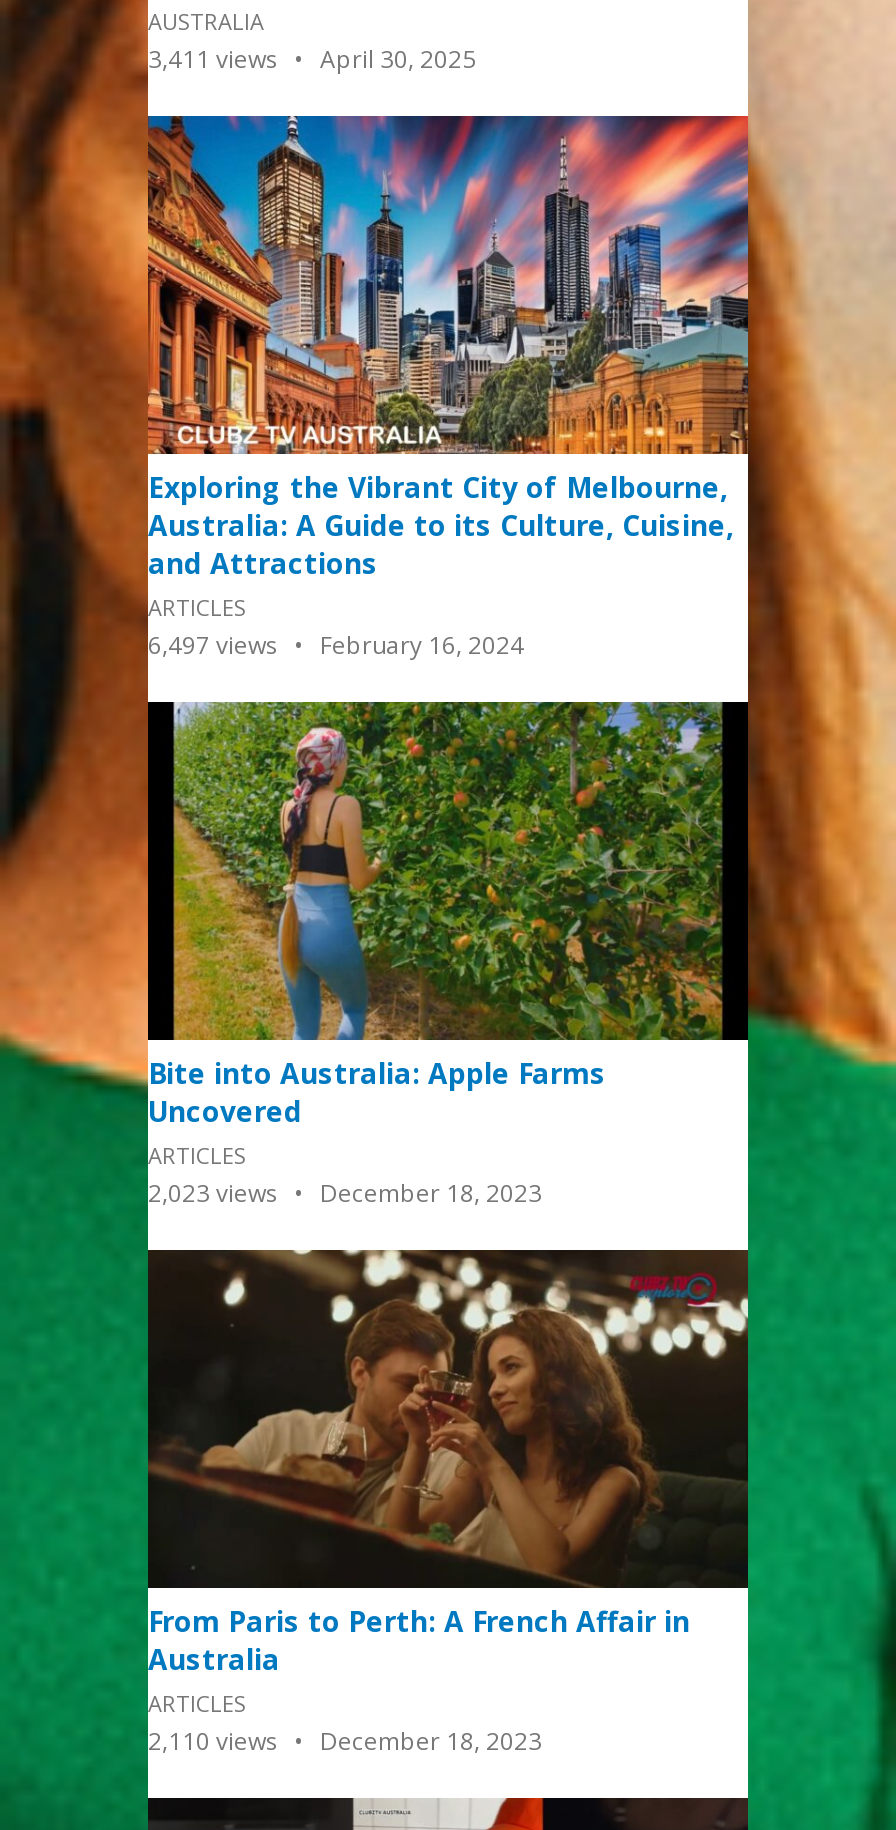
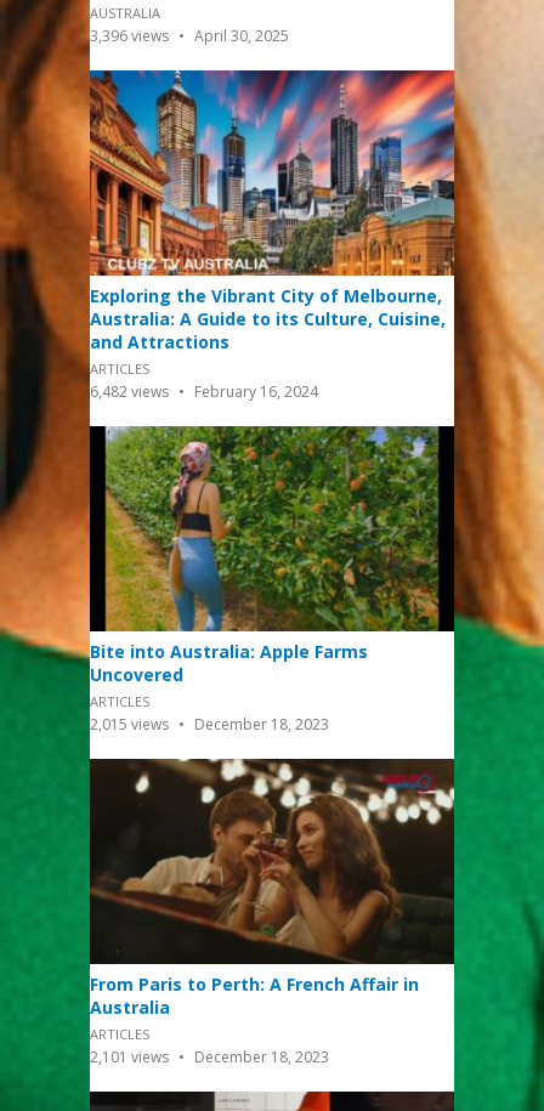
- 3,411 views April 30, 2025
+ 3,396 views April 30, 2025

- 6,497 views February 16, 2024
+ 6,482 views February 16, 2024

- 2,023 views December 18, 2023
+ 2,015 views December 18, 2023

- 2,110 views December 18, 2023
+ 2,101 views December 18, 2023
